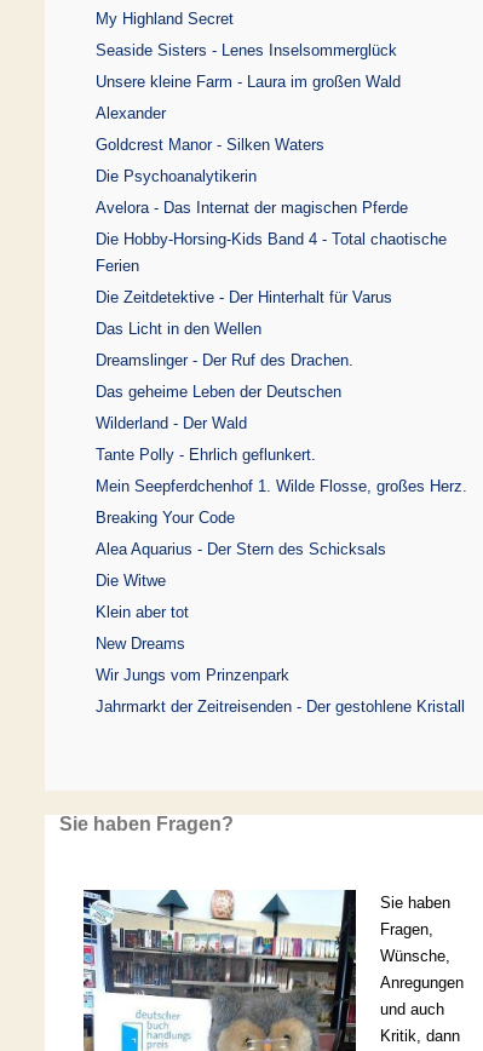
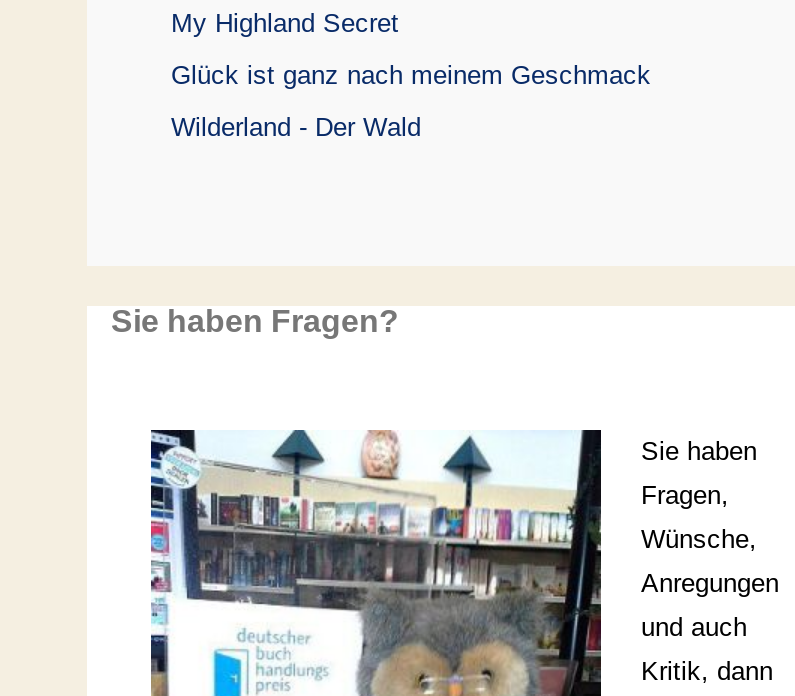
- Seaside Sisters - Lenes Inselsommerglück
- Unsere kleine Farm - Laura im großen Wald
- Alexander
- Goldcrest Manor - Silken Waters
- Die Psychoanalytikerin
- Avelora - Das Internat der magischen Pferde
- Die Hobby-Horsing-Kids Band 4 - Total chaotische
- Ferien
- Die Zeitdetektive - Der Hinterhalt für Varus
- Das Licht in den Wellen
- Dreamslinger - Der Ruf des Drachen.
- Das geheime Leben der Deutschen
+ Glück ist ganz nach meinem Geschmack

- Tante Polly - Ehrlich geflunkert.
- Mein Seepferdchenhof 1. Wilde Flosse, großes Herz.
- Breaking Your Code
- Alea Aquarius - Der Stern des Schicksals
- Die Witwe
- Klein aber tot
- New Dreams
- Wir Jungs vom Prinzenpark
- Jahrmarkt der Zeitreisenden - Der gestohlene Kristall
